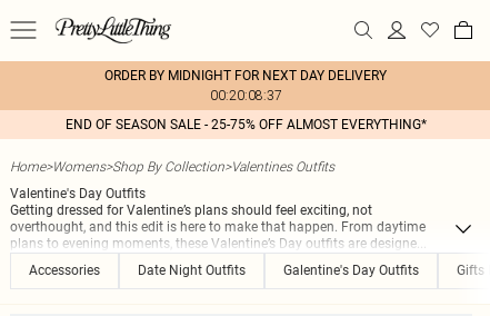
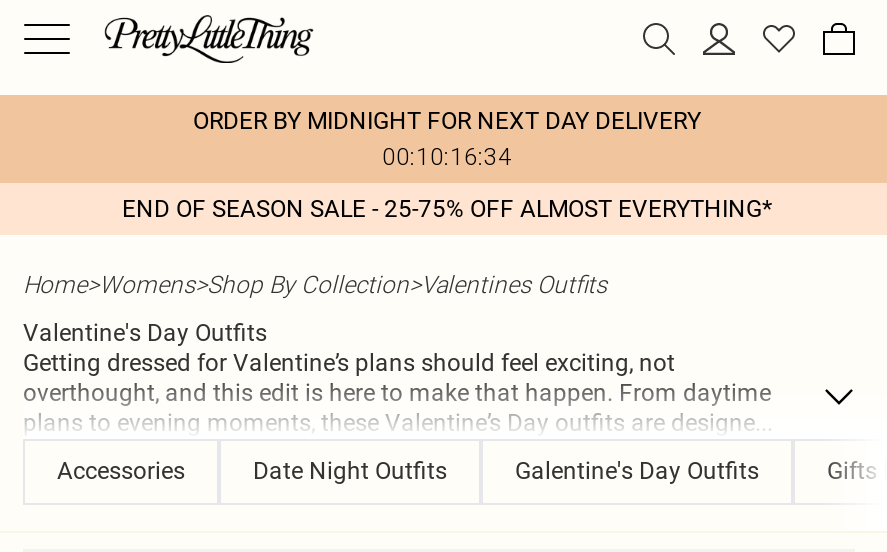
- 00:20:08:37
+ 00:10:16:34
